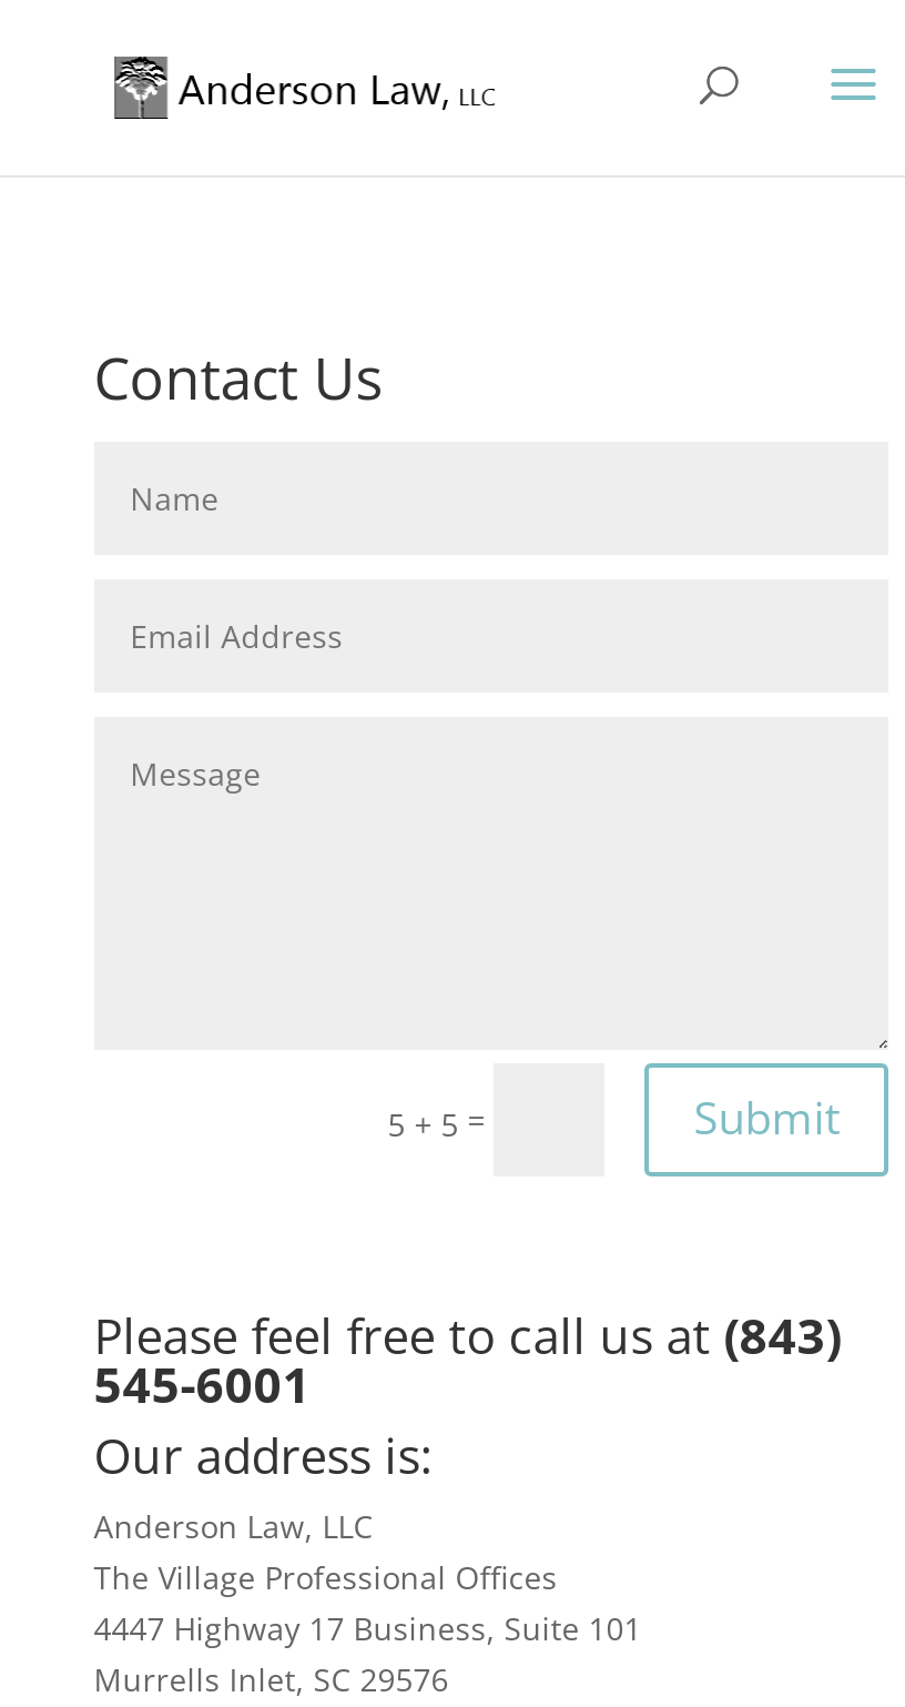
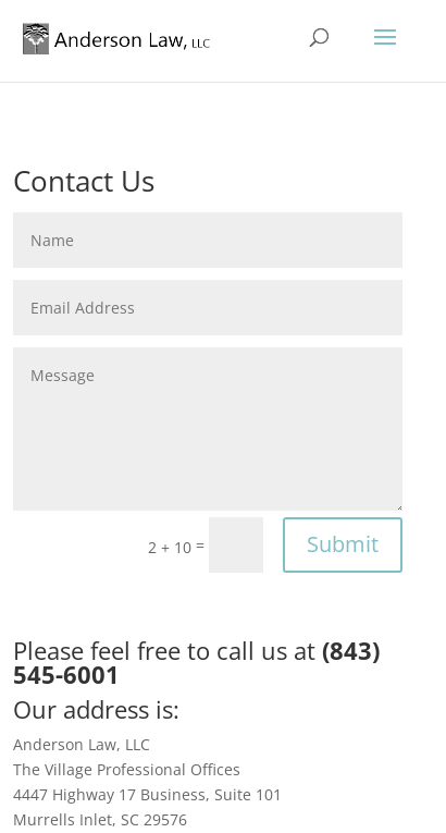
- 5 + 5 =
+ 2 + 10 =
